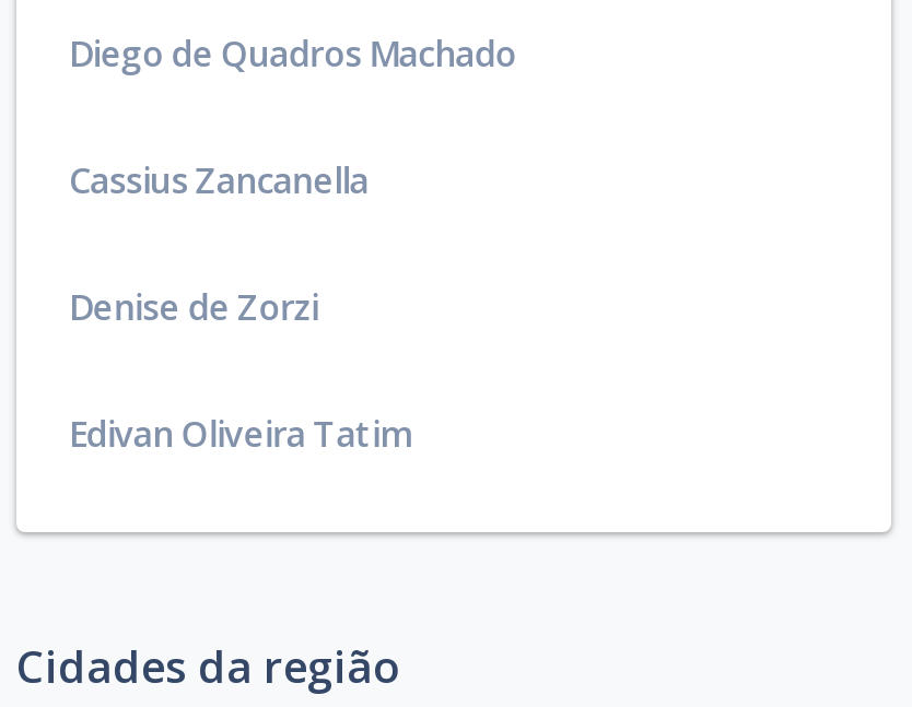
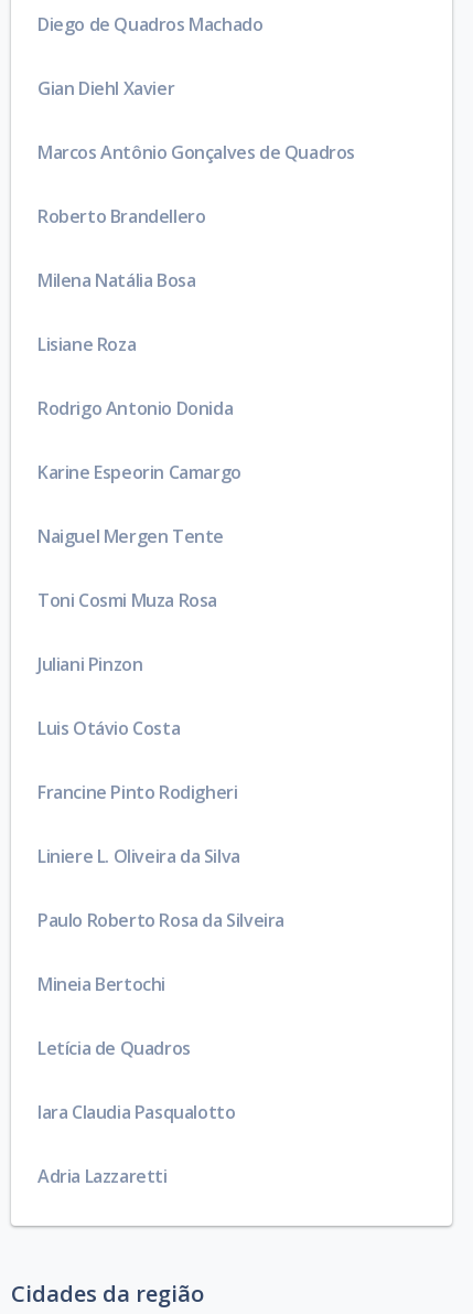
- Cassius Zancanella
- Denise de Zorzi
- Edivan Oliveira Tatim
+ Gian Diehl Xavier
+ Marcos Antônio Gonçalves de Quadros
+ Roberto Brandellero
+ Milena Natália Bosa
+ Lisiane Roza
+ Rodrigo Antonio Donida
+ Karine Espeorin Camargo
+ Naiguel Mergen Tente
+ Toni Cosmi Muza Rosa
+ Juliani Pinzon
+ Luis Otávio Costa
+ Francine Pinto Rodigheri
+ Liniere L. Oliveira da Silva
+ Paulo Roberto Rosa da Silveira
+ Mineia Bertochi
+ Letícia de Quadros
+ Iara Claudia Pasqualotto
+ Adria Lazzaretti
